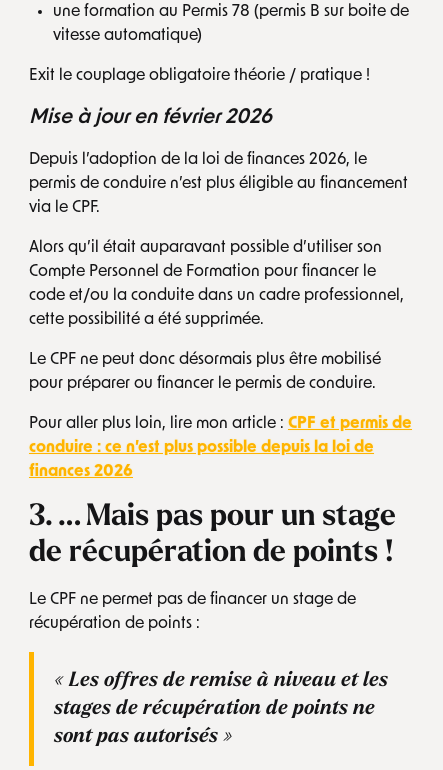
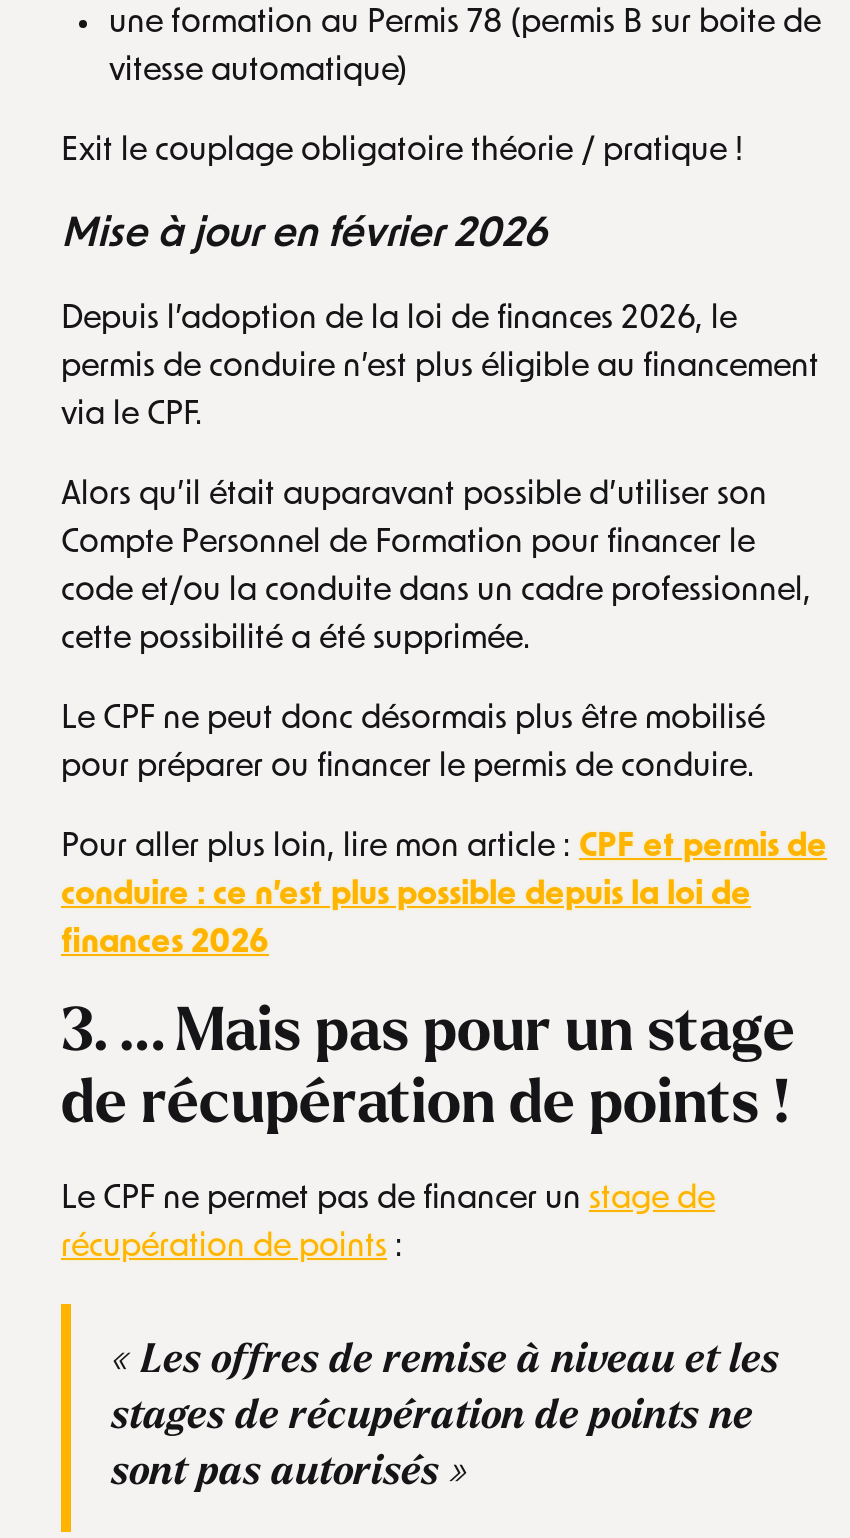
- récupération de points :
+ récupération de points:
